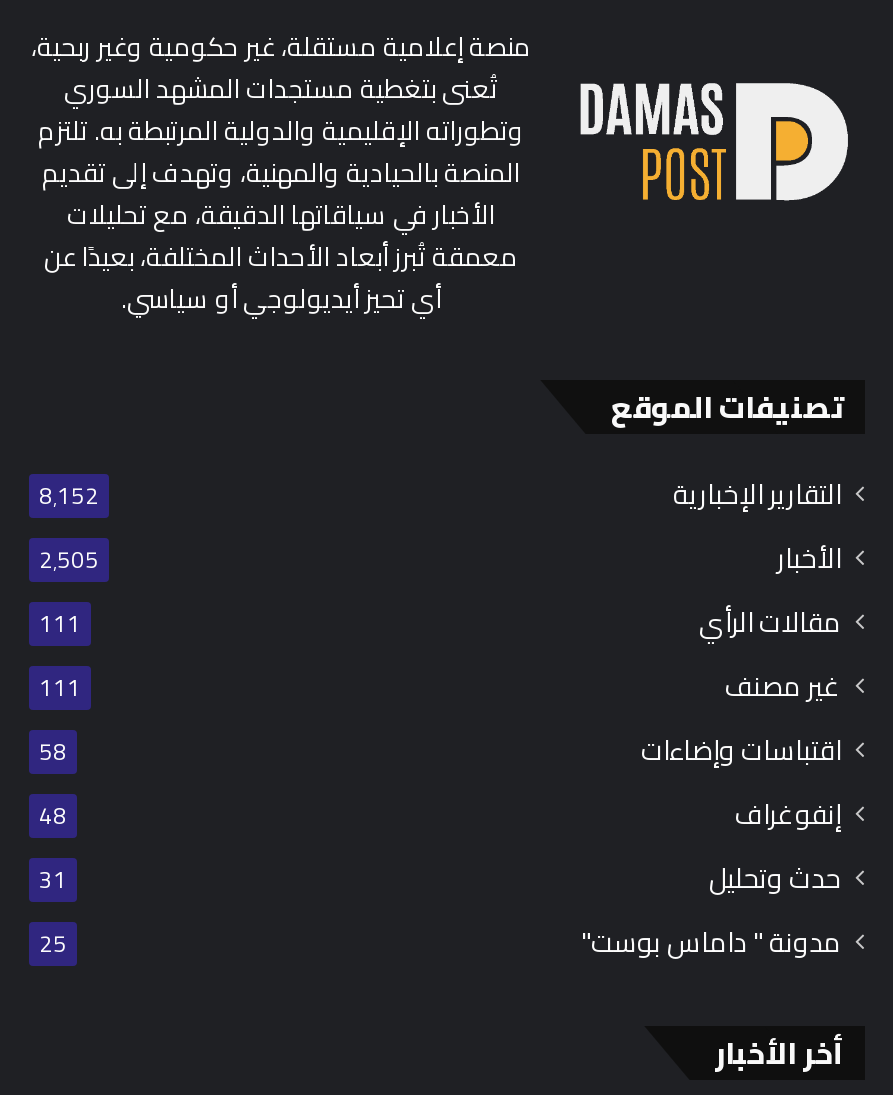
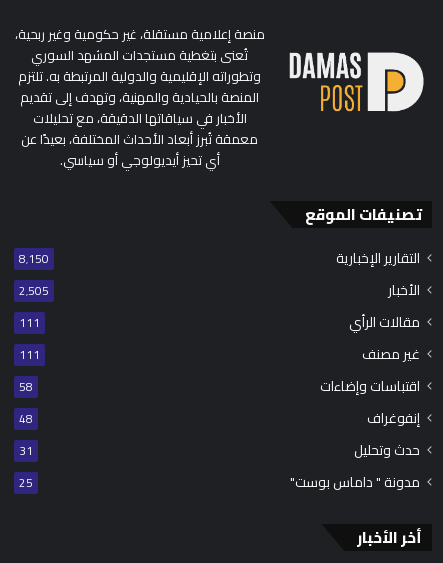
- 8٬152
+ 8٬150
